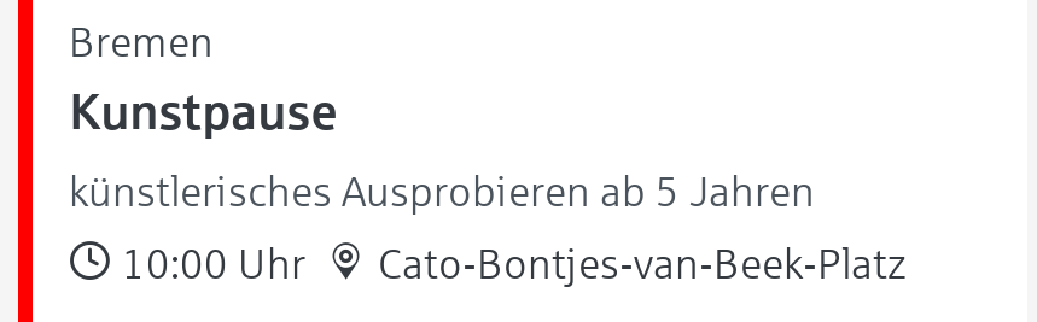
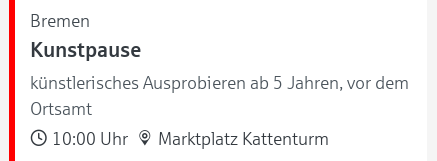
- künstlerisches Ausprobieren ab 5 Jahren
+ künstlerisches Ausprobieren ab 5 Jahren, vor dem
+ Ortsamt

- Cato-Bontjes-van-Beek-Platz
+ Marktplatz Kattenturm
